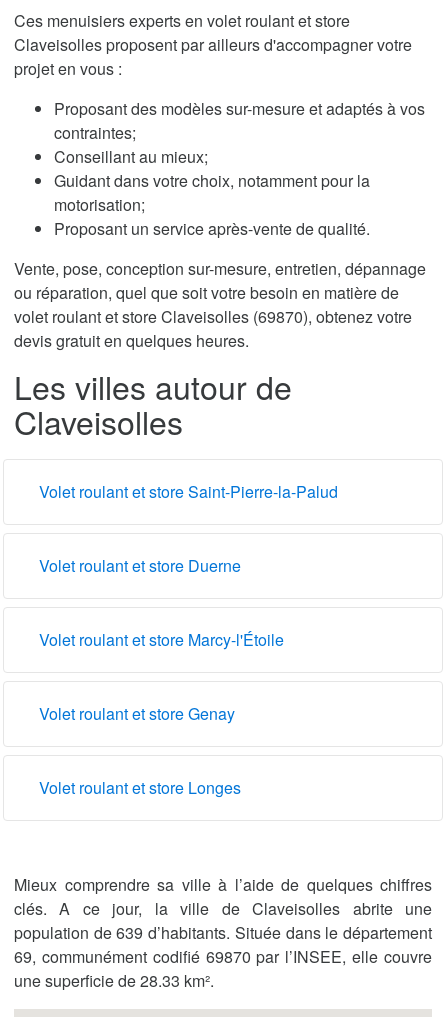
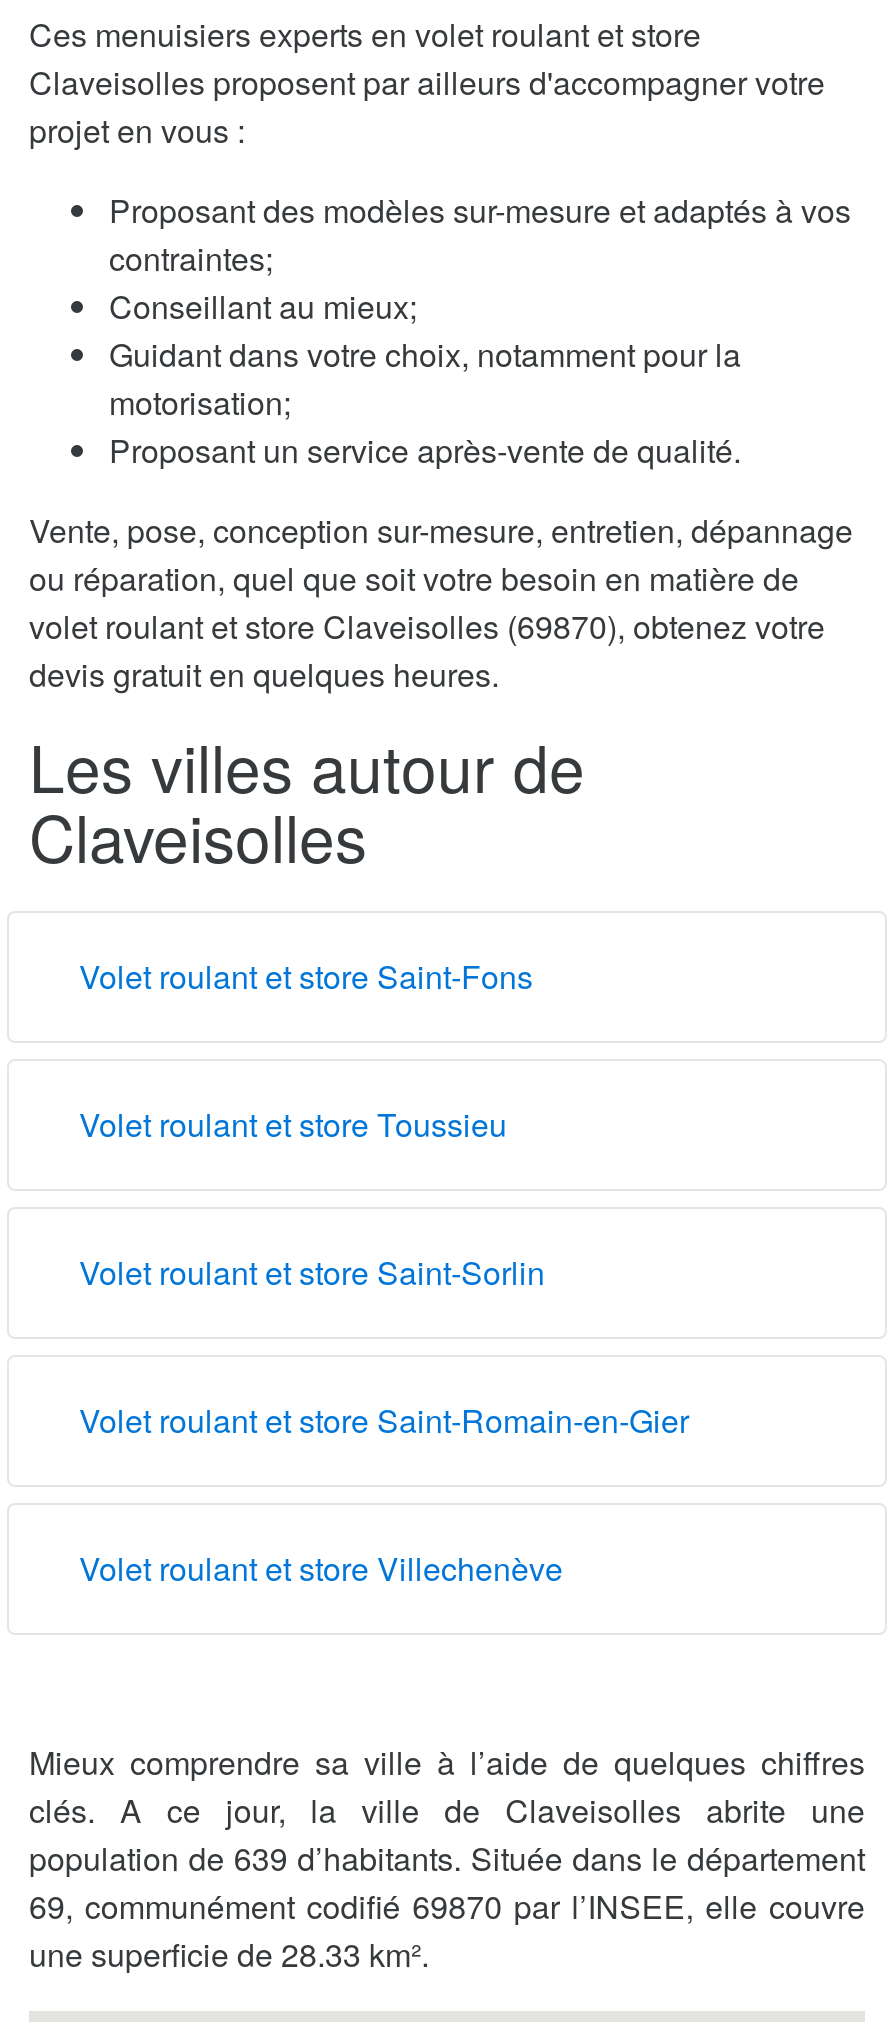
- Volet roulant et store Saint-Pierre-la-Palud
+ Volet roulant et store Saint-Fons

- Volet roulant et store Duerne
+ Volet roulant et store Toussieu

- Volet roulant et store Marcy-l'Étoile
+ Volet roulant et store Saint-Sorlin

- Volet roulant et store Genay
+ Volet roulant et store Saint-Romain-en-Gier

- Volet roulant et store Longes
+ Volet roulant et store Villechenève
